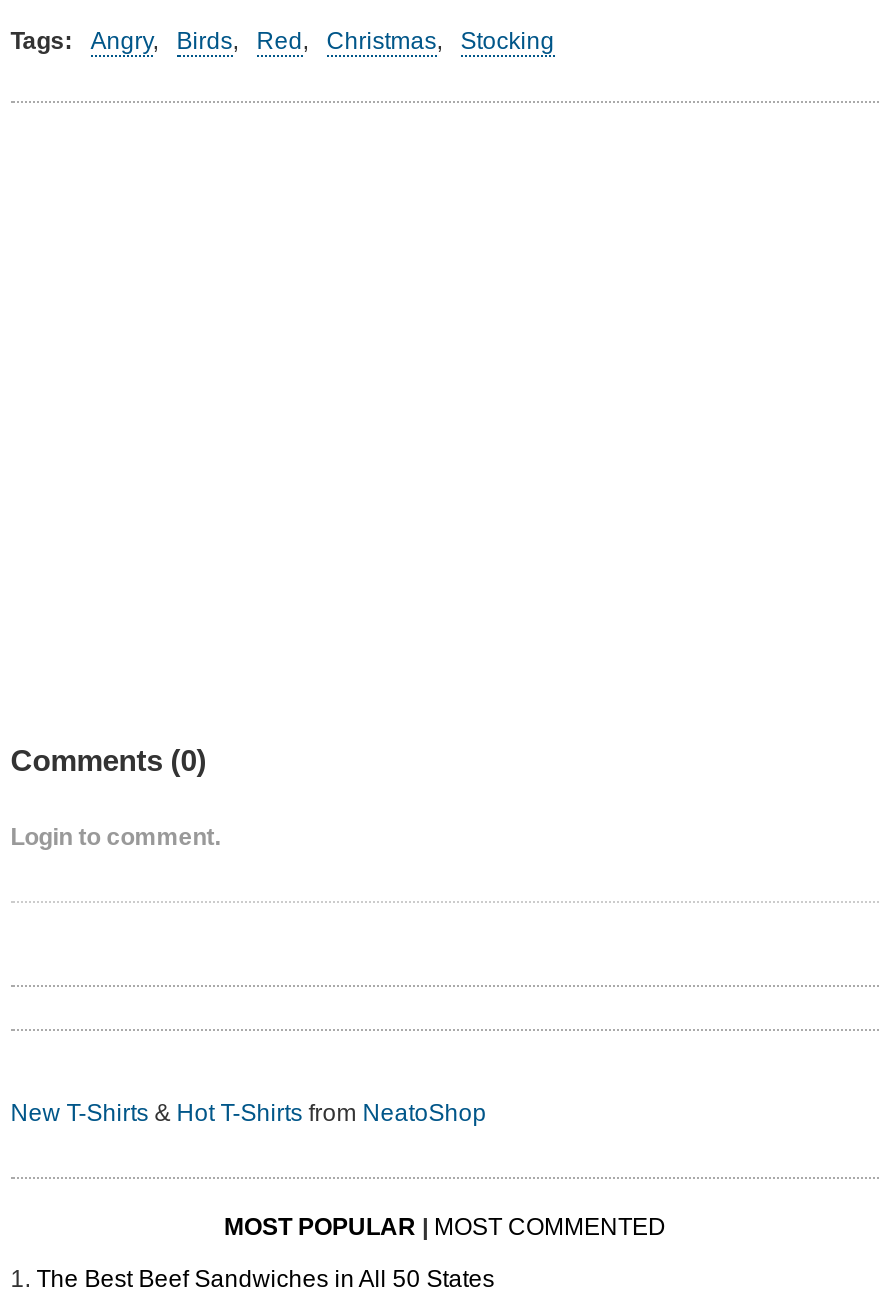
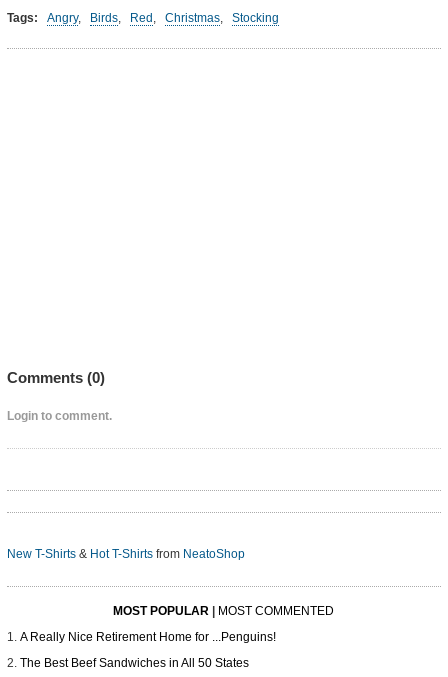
+ A Really Nice Retirement Home for ...Penguins!
